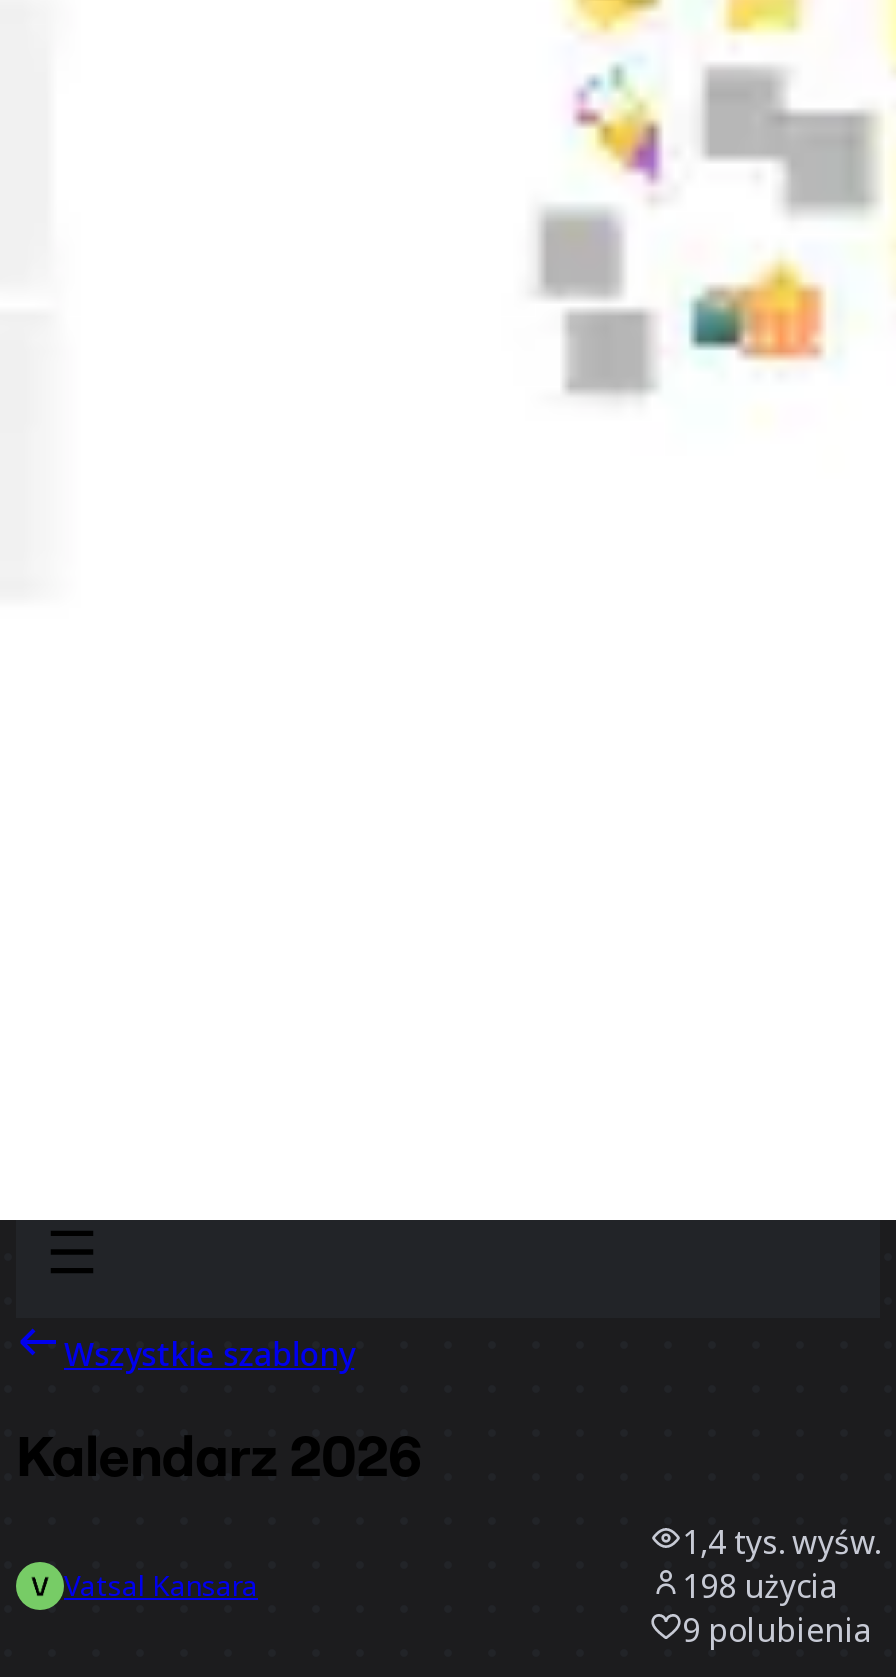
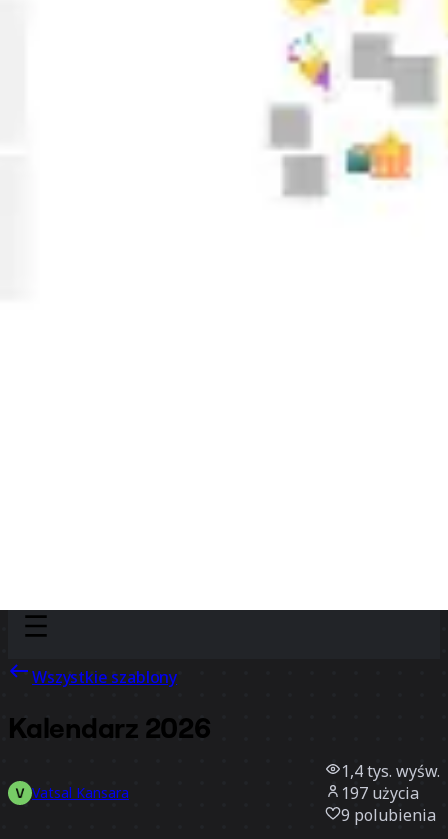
- 198 użycia
+ 197 użycia
